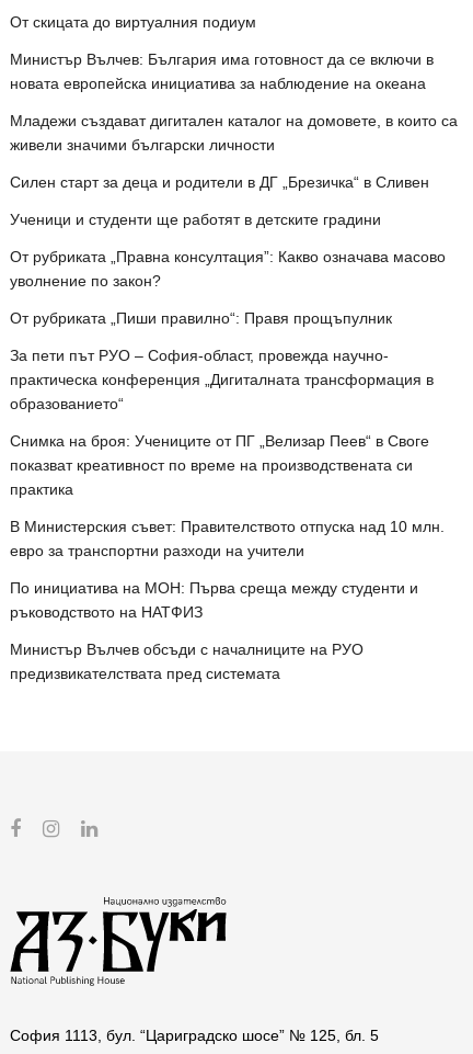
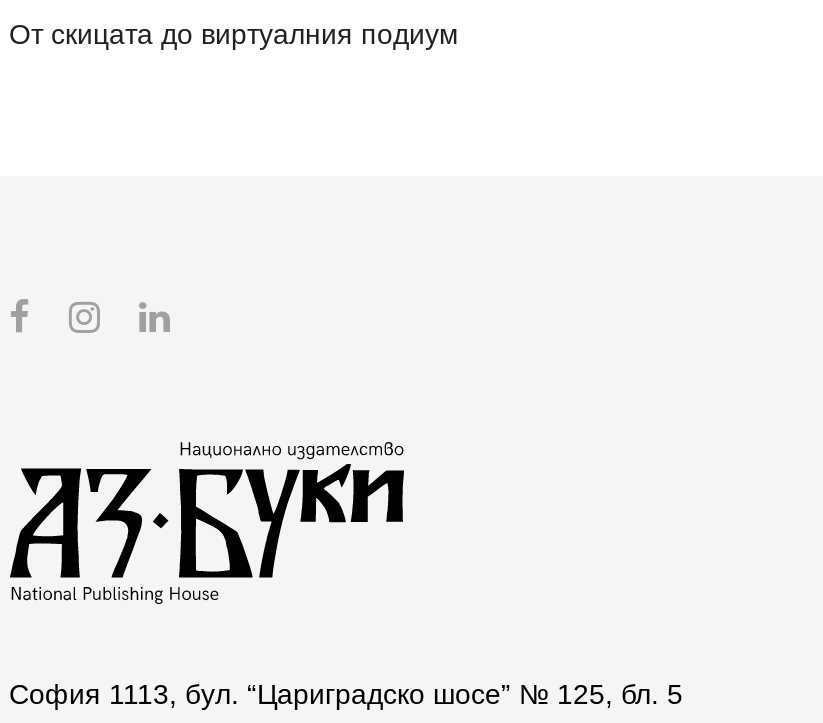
- Министър Вълчев: България има готовност да се включи в
- новата европейска инициатива за наблюдение на океана
- Младежи създават дигитален каталог на домовете, в които са
- живели значими български личности
- Силен старт за деца и родители в ДГ „Брезичка“ в Сливен
- Ученици и студенти ще работят в детските градини
- От рубриката „Правна консултация”: Какво означава масово
- уволнение по закон?
- От рубриката „Пиши правилно“: Правя прощъпулник
- За пети път РУО – София-област, провежда научно-
- практическа конференция „Дигиталната трансформация в
- образованието“
- Снимка на броя: Учениците от ПГ „Велизар Пеев“ в Своге
- показват креативност по време на производствената си
- практика
- В Министерския съвет: Правителството отпуска над 10 млн.
- евро за транспортни разходи на учители
- По инициатива на МОН: Първа среща между студенти и
- ръководството на НАТФИЗ
- Министър Вълчев обсъди с началниците на РУО
- предизвикателствата пред системата
